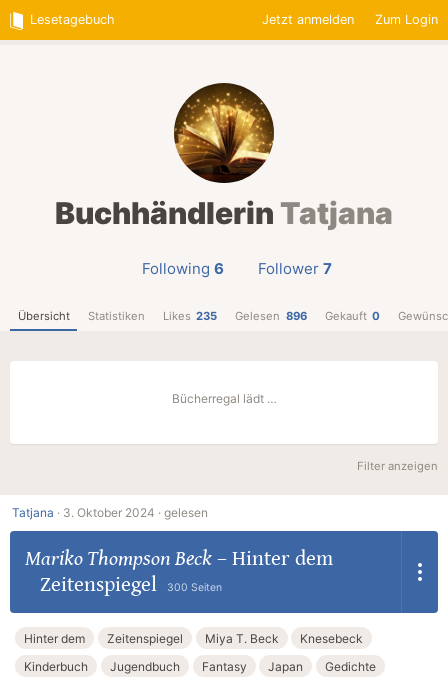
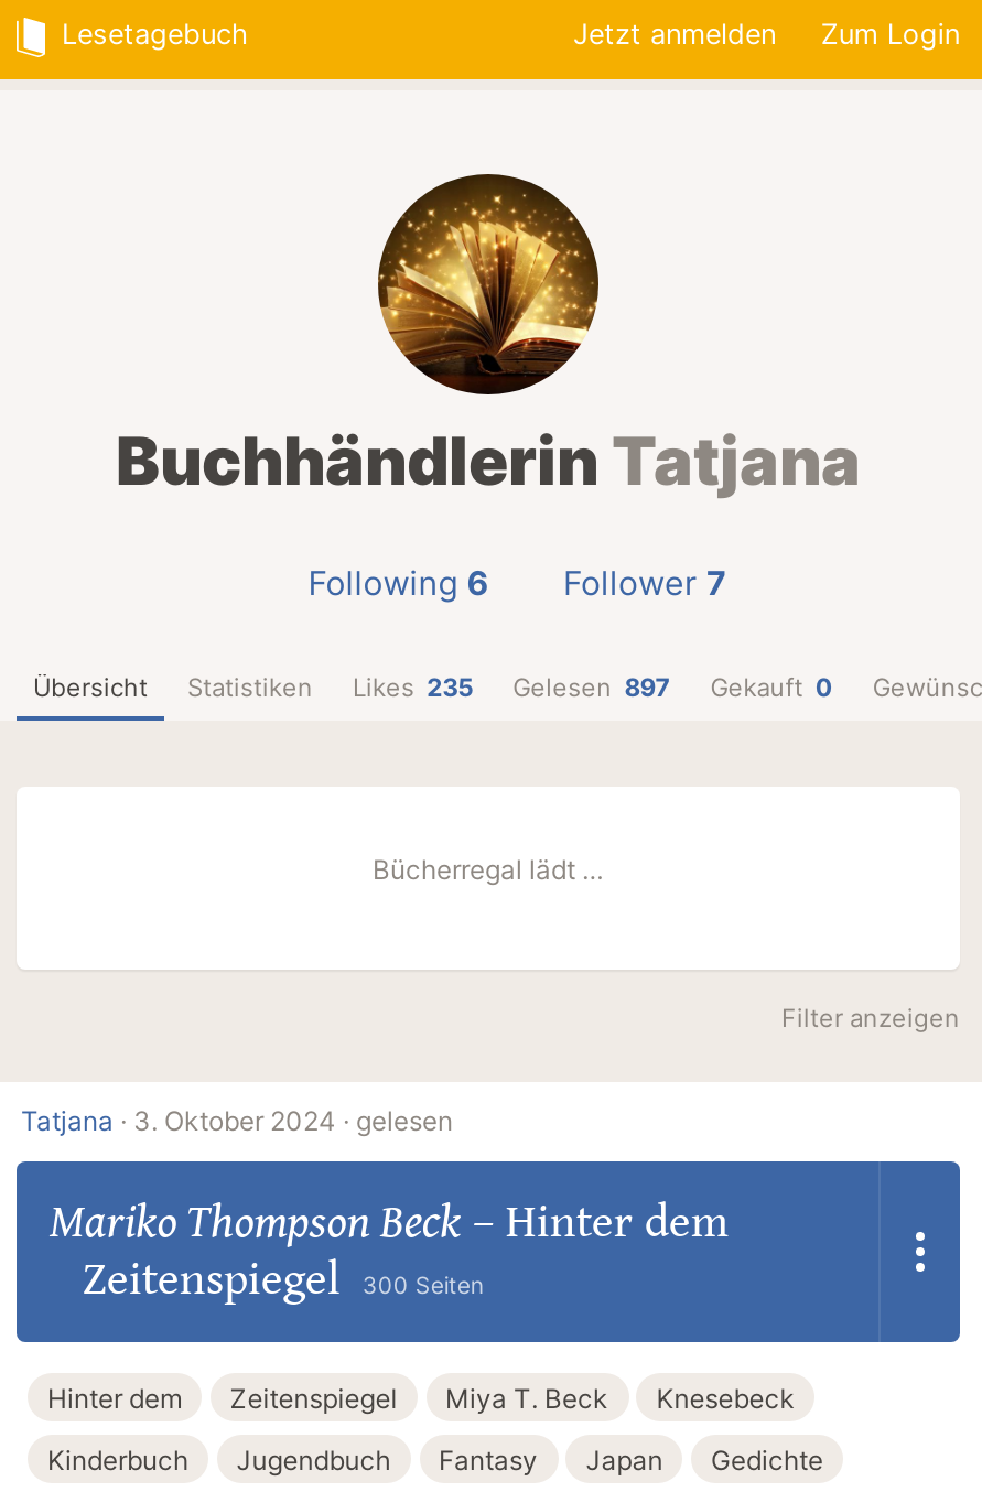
- Gelesen 896
+ Gelesen 897
